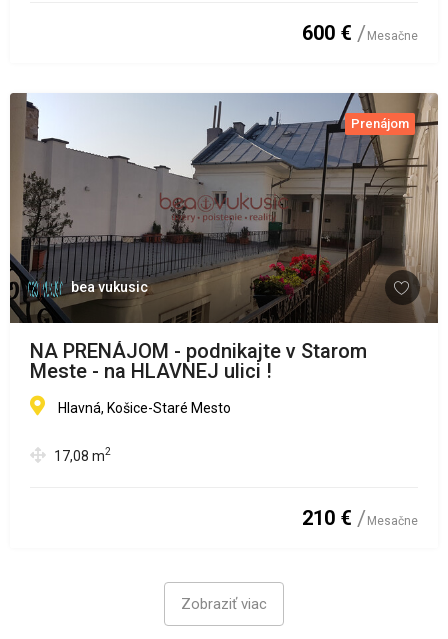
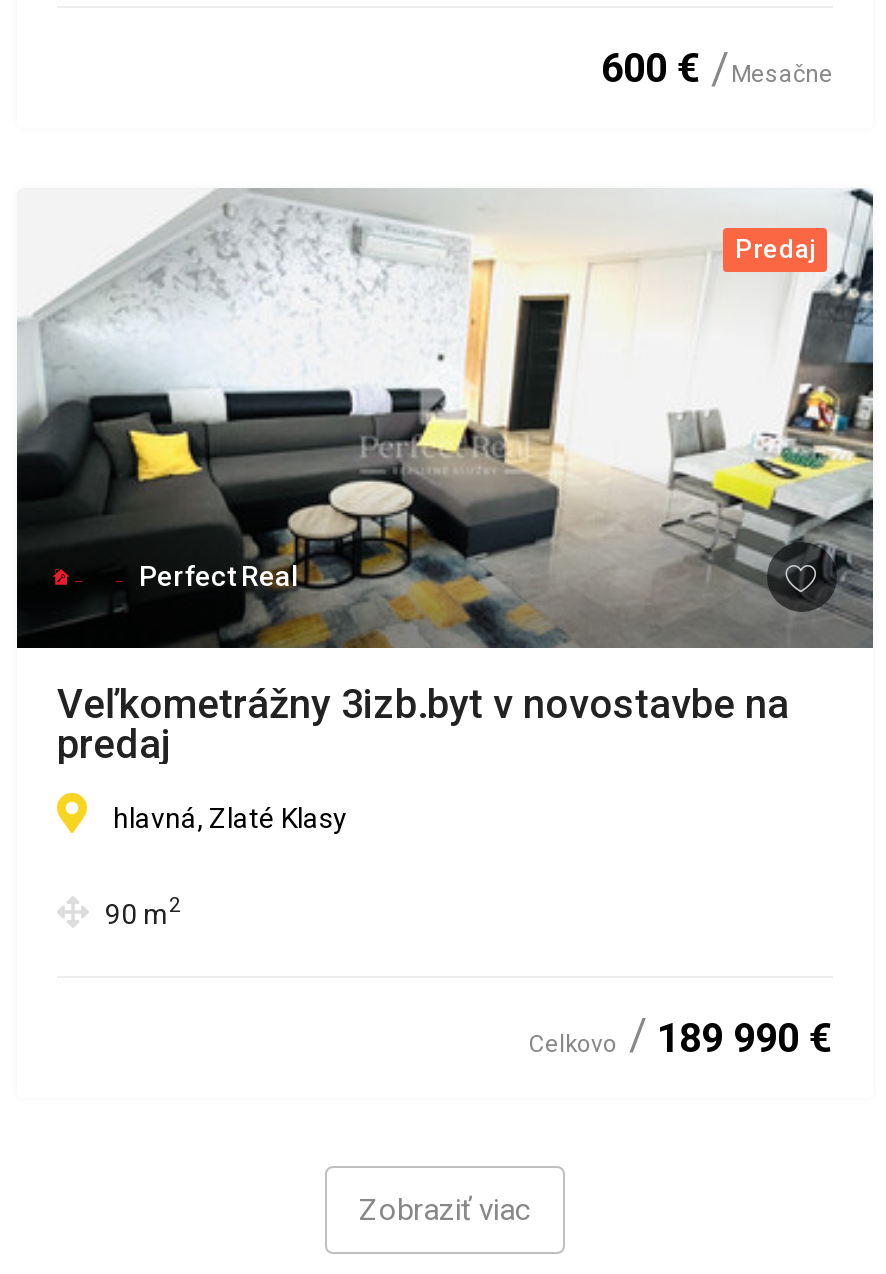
- [image]
- Prenájom
+ [image]
+ Predaj

- bea vukusic
+ Perfect Real

- NA PRENÁJOM - podnikajte v Starom
- Meste - na HLAVNEJ ulici !
+ Veľkometrážny 3izb.byt v novostavbe na
+ predaj

- Hlavná, Košice-Staré Mesto
+ hlavná, Zlaté Klasy

- 17,08 m2
+ 90 m2

- 210 €
- Mesačne
+ Celkovo
+ 189 990 €
